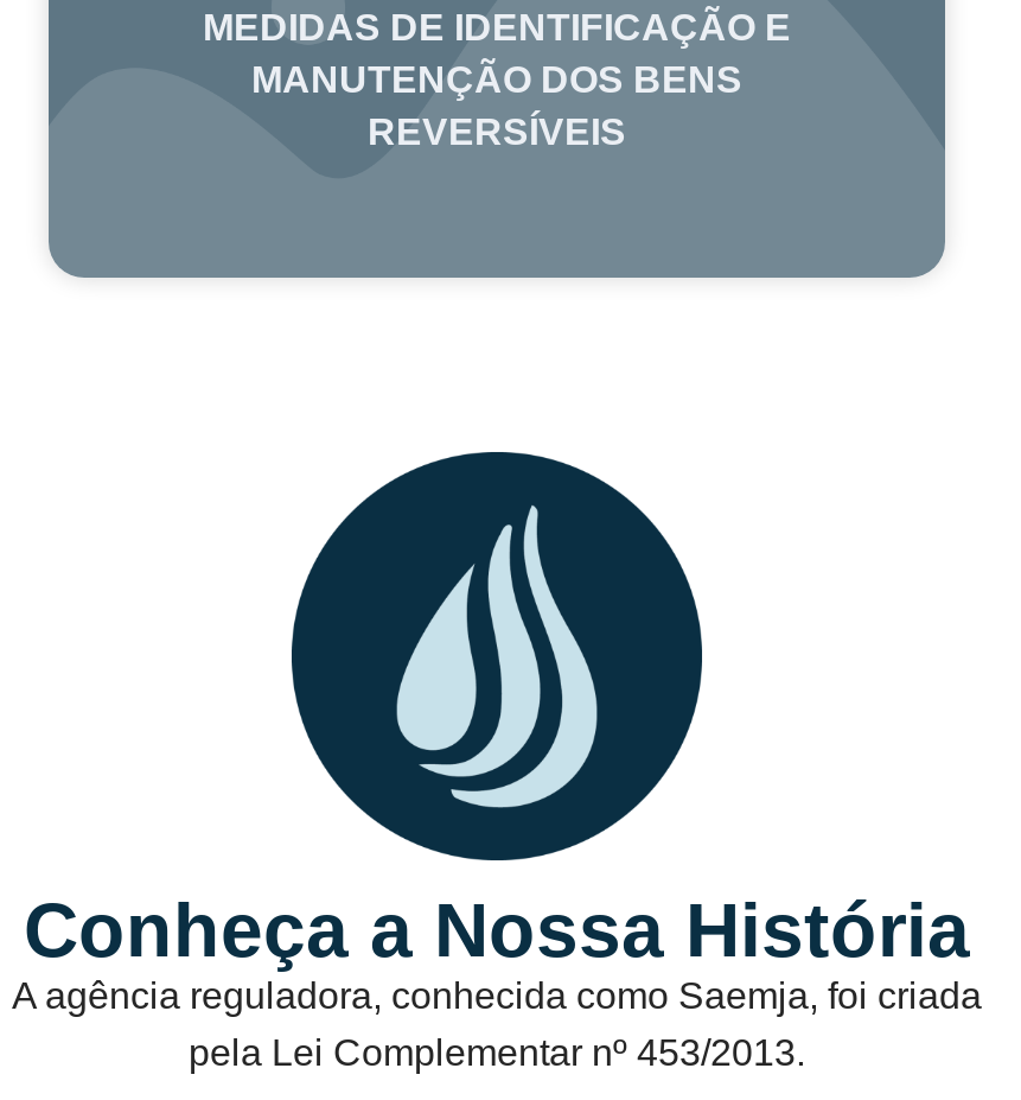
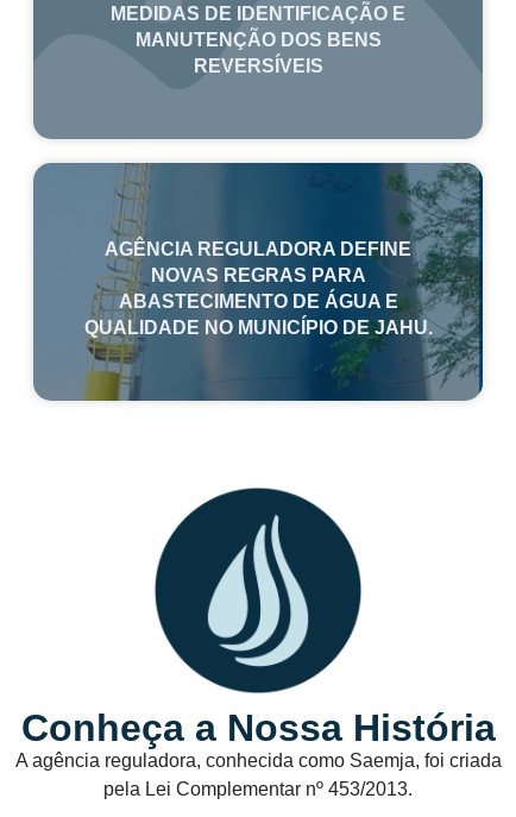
+ [image]
+ AGÊNCIA REGULADORA DEFINE
+ NOVAS REGRAS PARA
+ ABASTECIMENTO DE ÁGUA E
+ QUALIDADE NO MUNICÍPIO DE JAHU.
